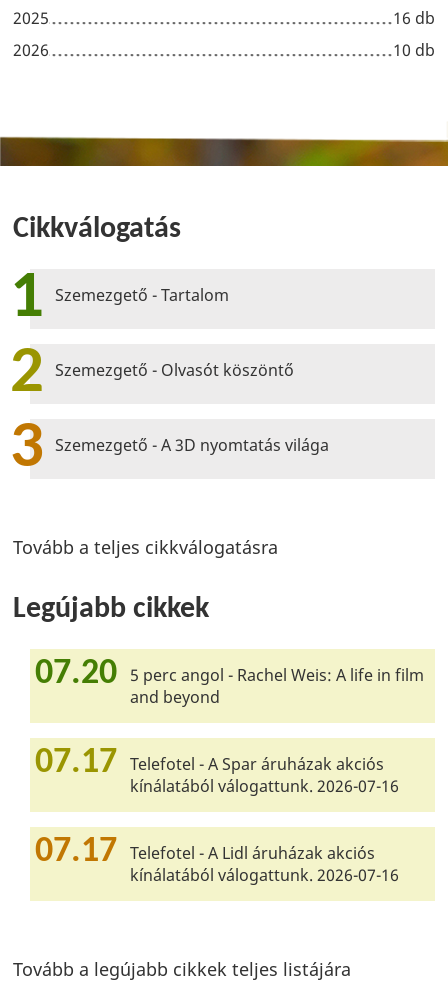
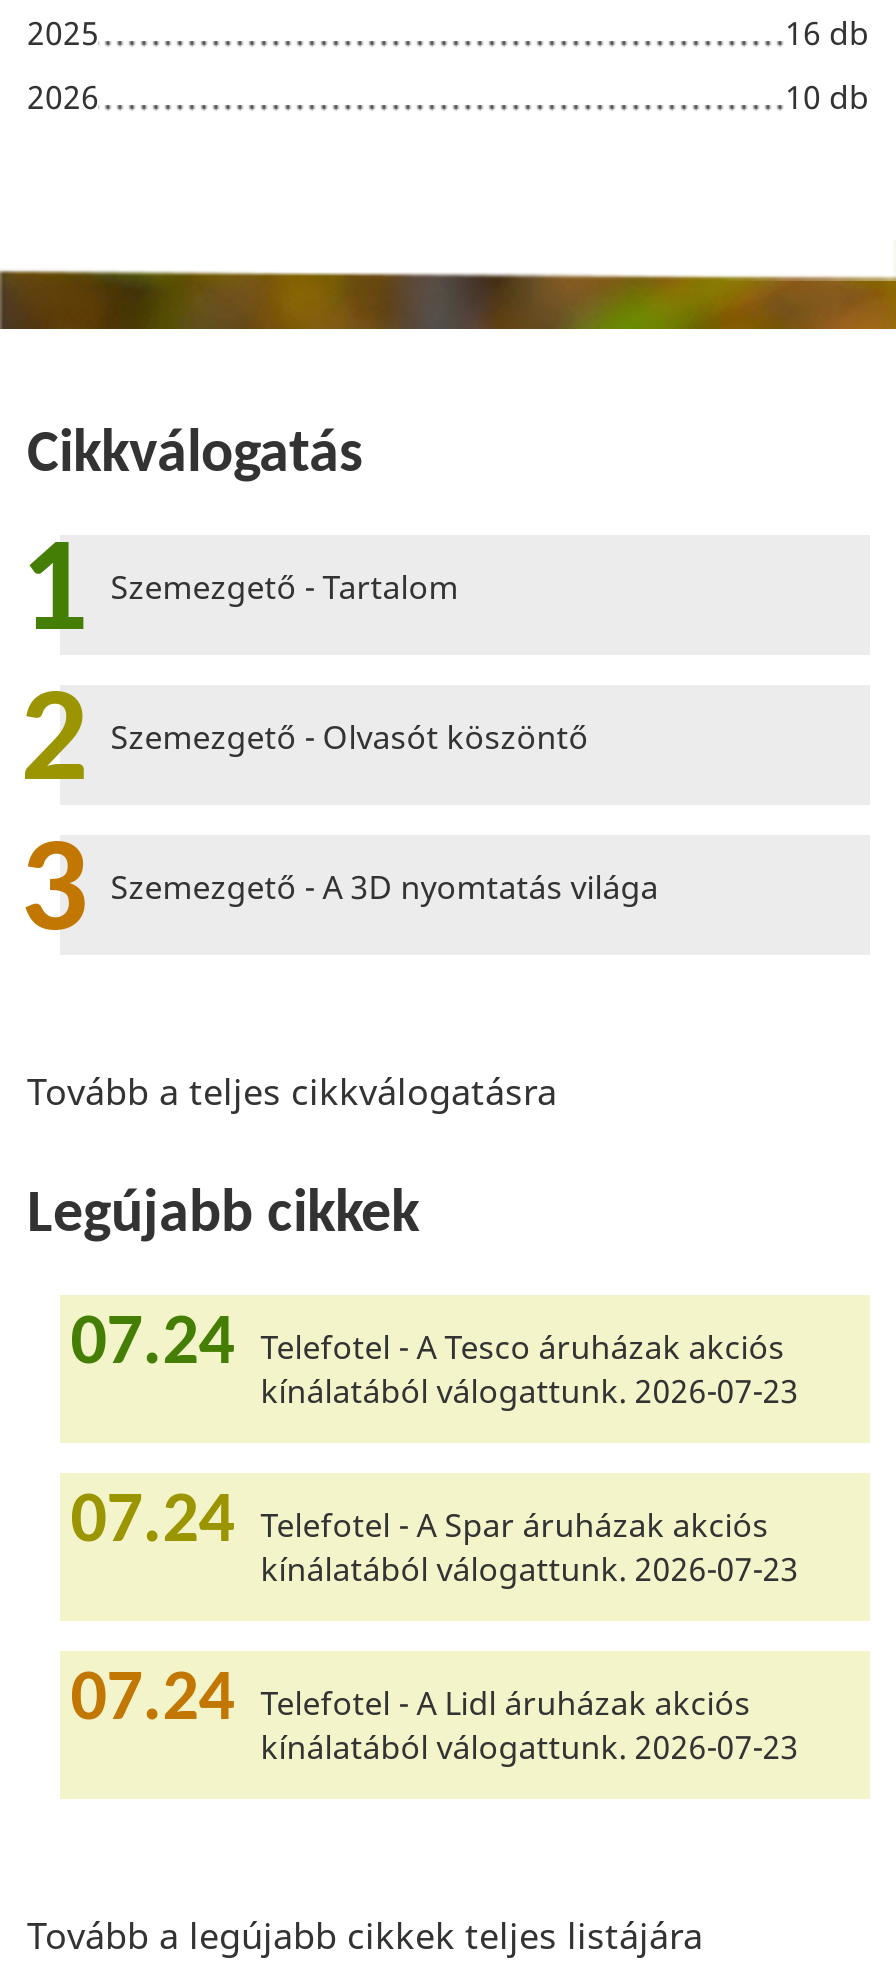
- 07.20 5 perc angol - Rachel Weis: A life in film
- and beyond
+ 07.24 Telefotel - A Tesco áruházak akciós
+ kínálatából válogattunk. 2026-07-23

- 07.17 Telefotel - A Spar áruházak akciós
- kínálatából válogattunk. 2026-07-16
+ 07.24 Telefotel - A Spar áruházak akciós
+ kínálatából válogattunk. 2026-07-23

- 07.17 Telefotel - A Lidl áruházak akciós
- kínálatából válogattunk. 2026-07-16
+ 07.24 Telefotel - A Lidl áruházak akciós
+ kínálatából válogattunk. 2026-07-23
